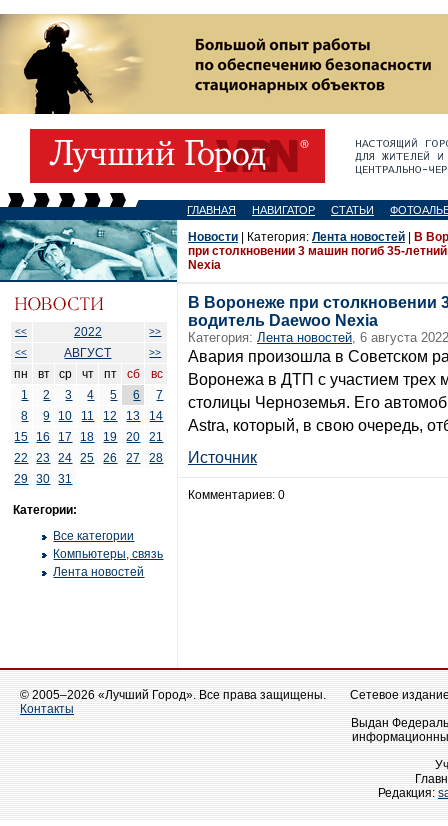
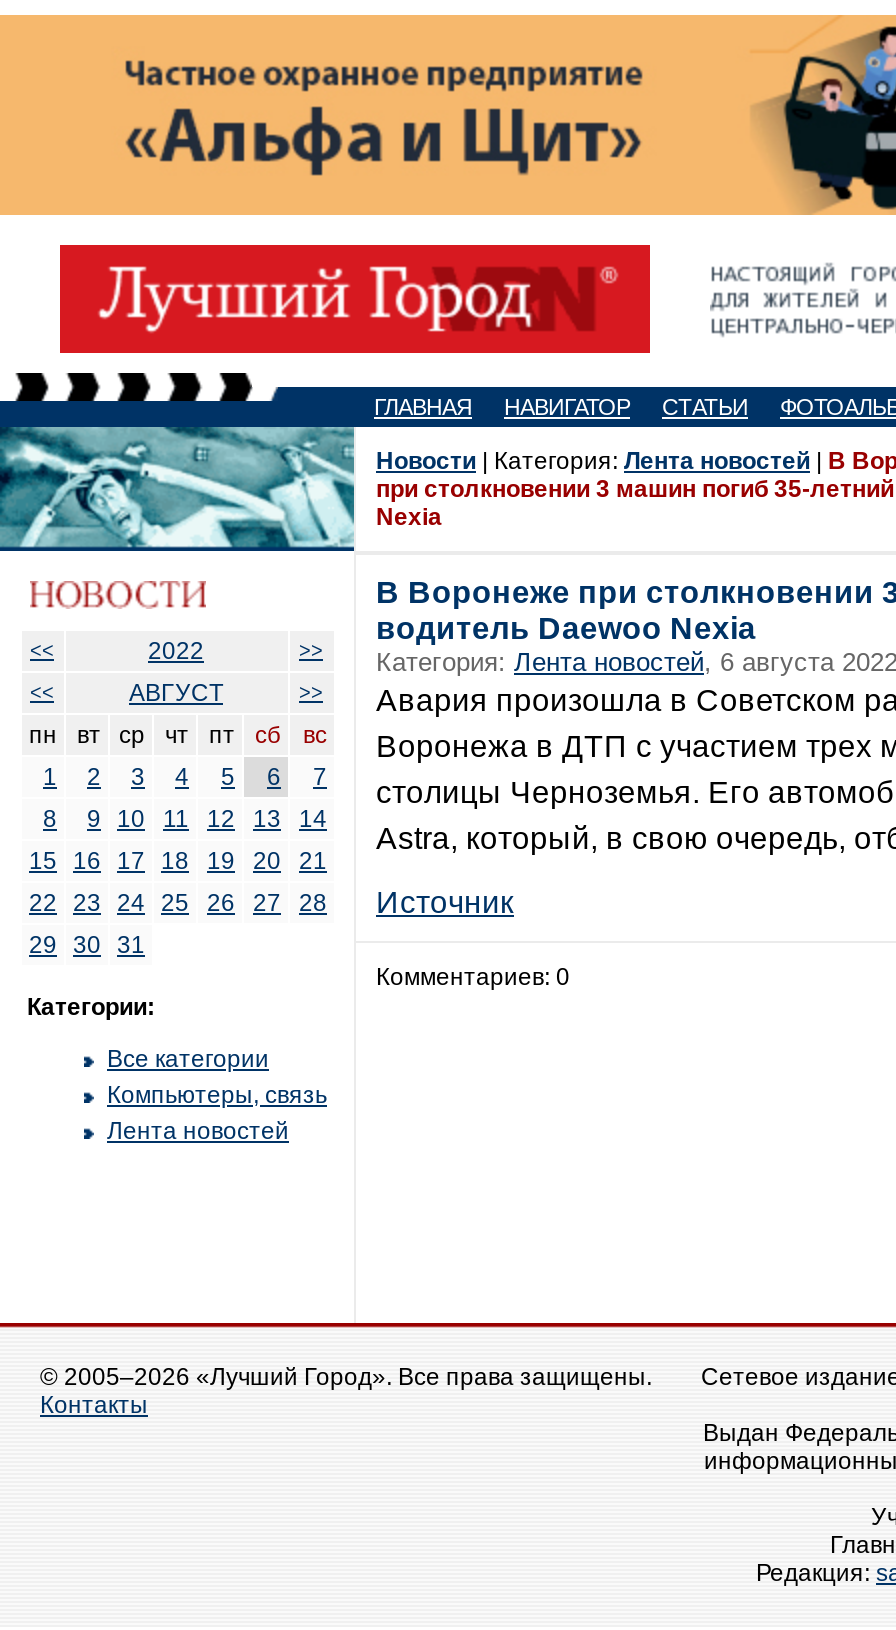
- [image]
+ [image]
